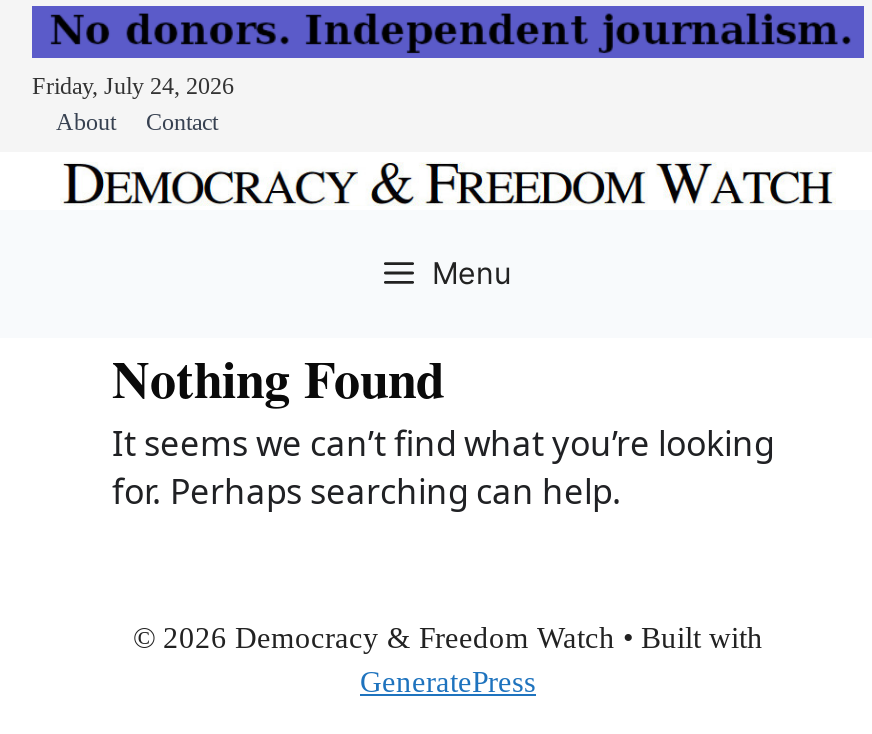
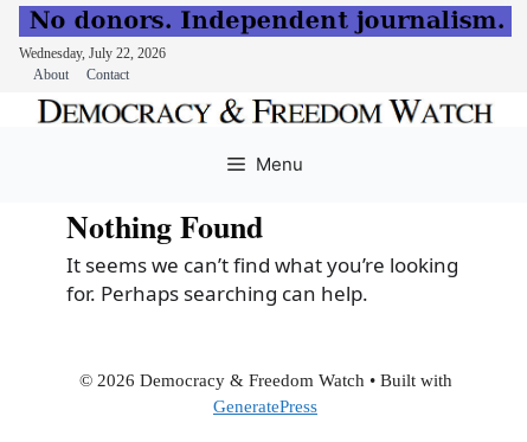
- Friday, July 24, 2026
+ Wednesday, July 22, 2026
